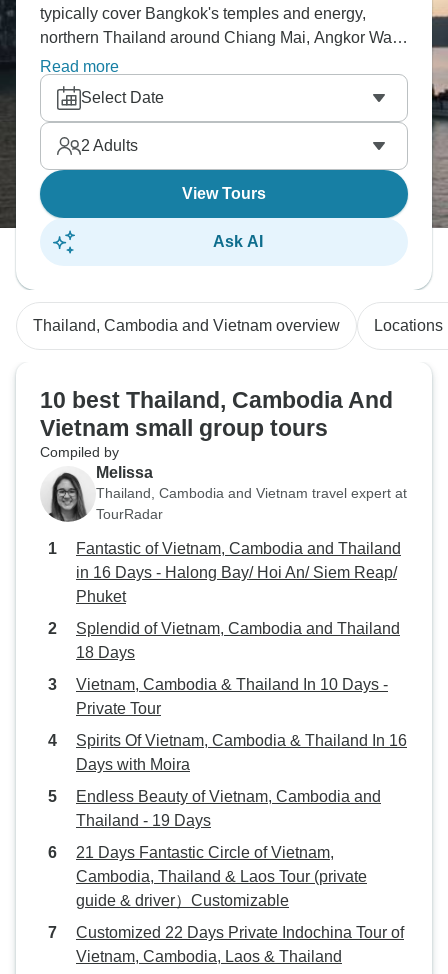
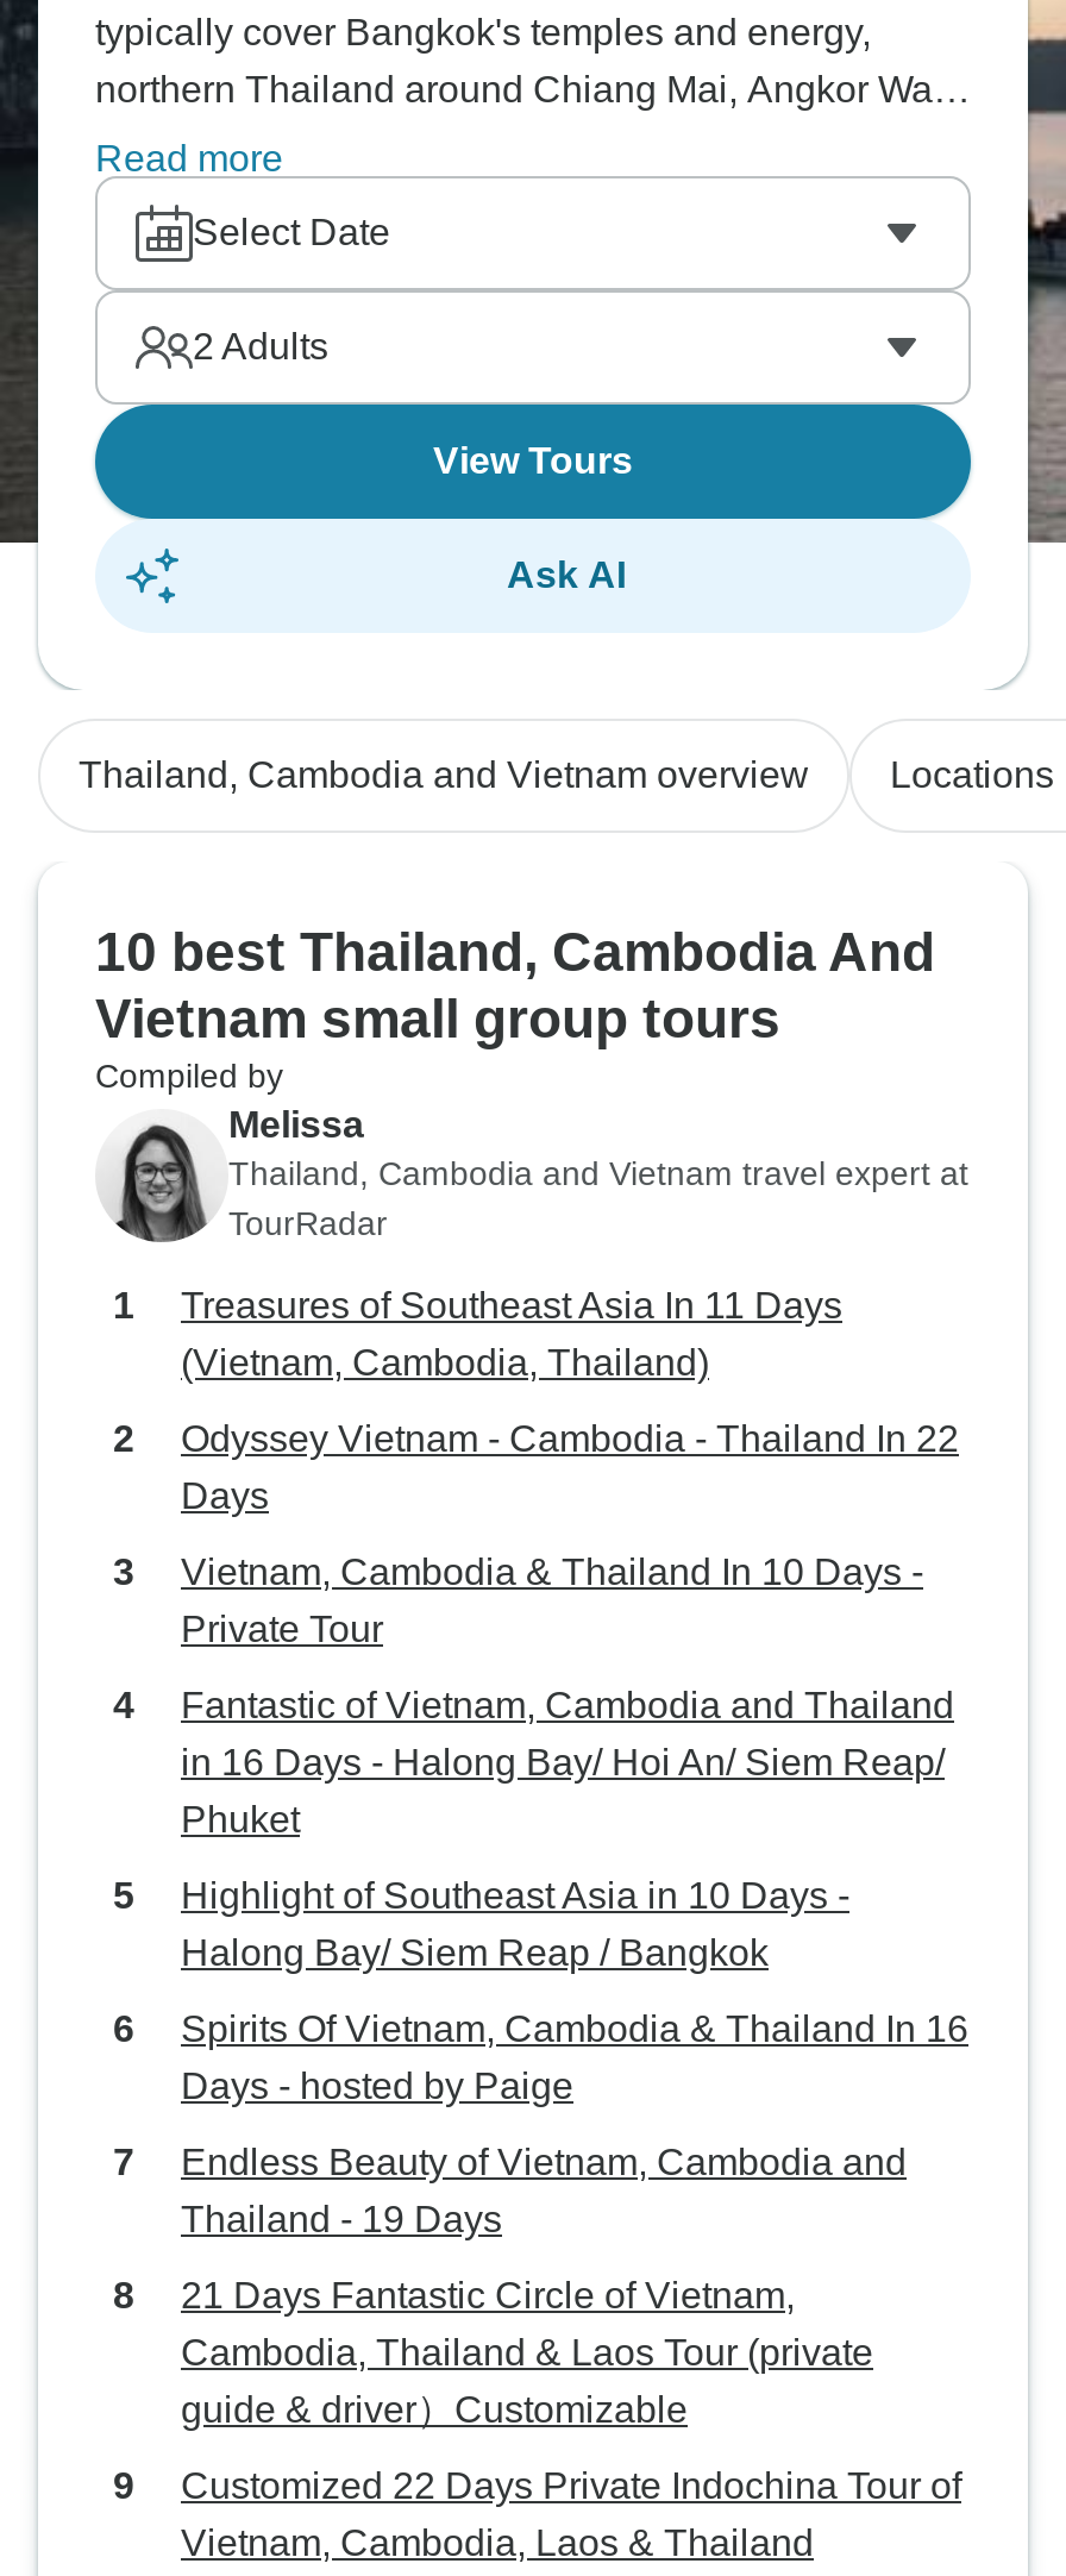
+ Treasures of Southeast Asia In 11 Days
+ (Vietnam, Cambodia, Thailand)
+ Odyssey Vietnam - Cambodia - Thailand In 22
+ Days

moved down: Fantastic of Vietnam, Cambodia and Thailand | in 16 Days - Halong Bay/ Hoi An/ Siem Reap/ | Phuket

- Splendid of Vietnam, Cambodia and Thailand
- 18 Days
+ Highlight of Southeast Asia in 10 Days -
+ Halong Bay/ Siem Reap / Bangkok

moved up: Vietnam, Cambodia & Thailand In 10 Days - | Private Tour

- Days with Moira
+ Days - hosted by Paige
